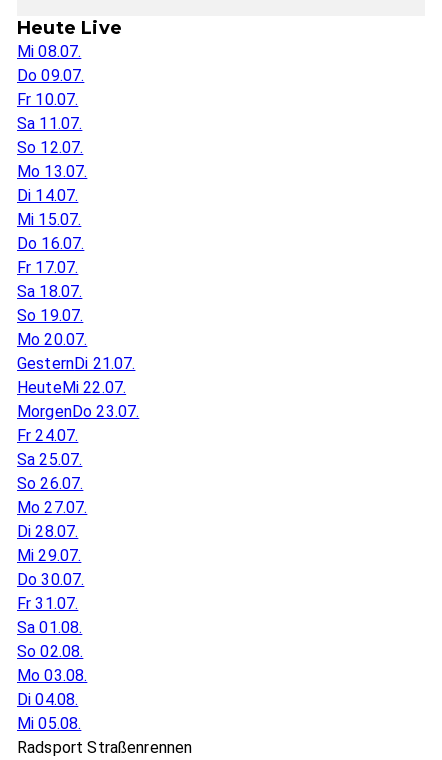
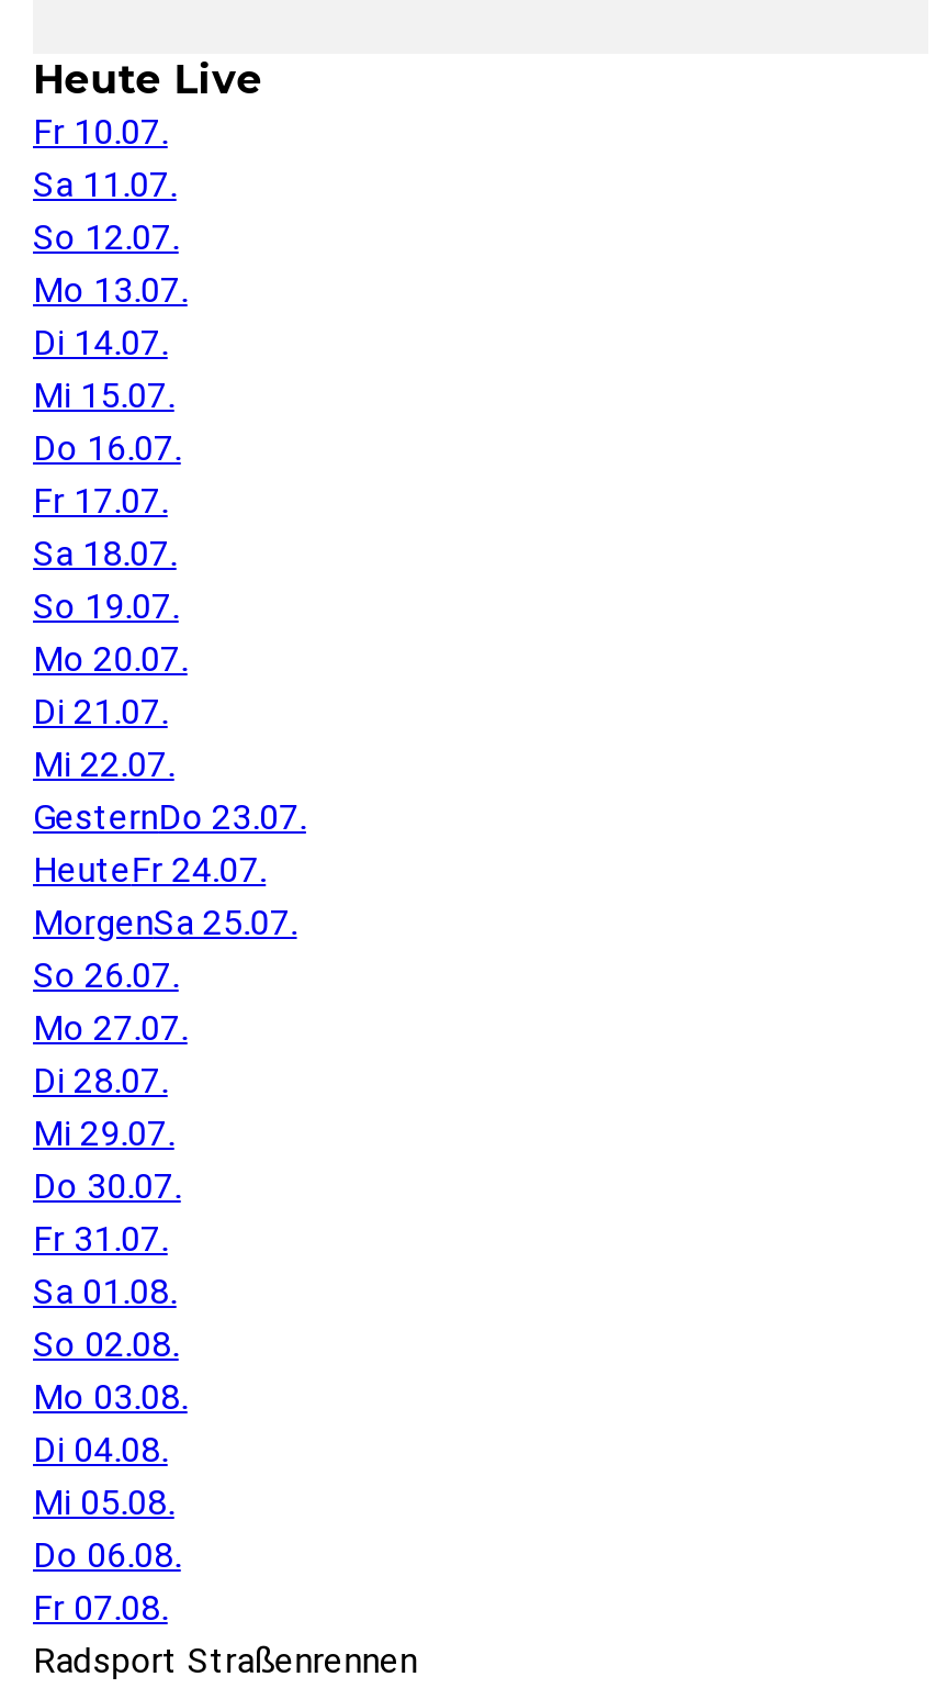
- Mi 08.07.
- Do 09.07.

moved up: Fr 10.07. | Sa 11.07. | So 12.07. | ... | So 19.07. | Mo 20.07.

- GesternDi 21.07.
- HeuteMi 22.07.
- MorgenDo 23.07.
- Fr 24.07.
- Sa 25.07.
+ Di 21.07.
+ Mi 22.07.
+ GesternDo 23.07.
+ HeuteFr 24.07.
+ MorgenSa 25.07.

moved up: So 26.07. | Mo 27.07. | Di 28.07. | ... | Di 04.08. | Mi 05.08.

+ Do 06.08.
+ Fr 07.08.
